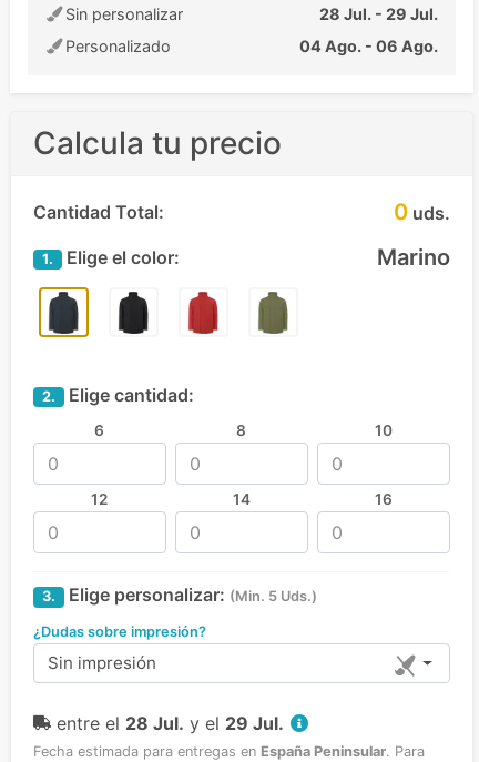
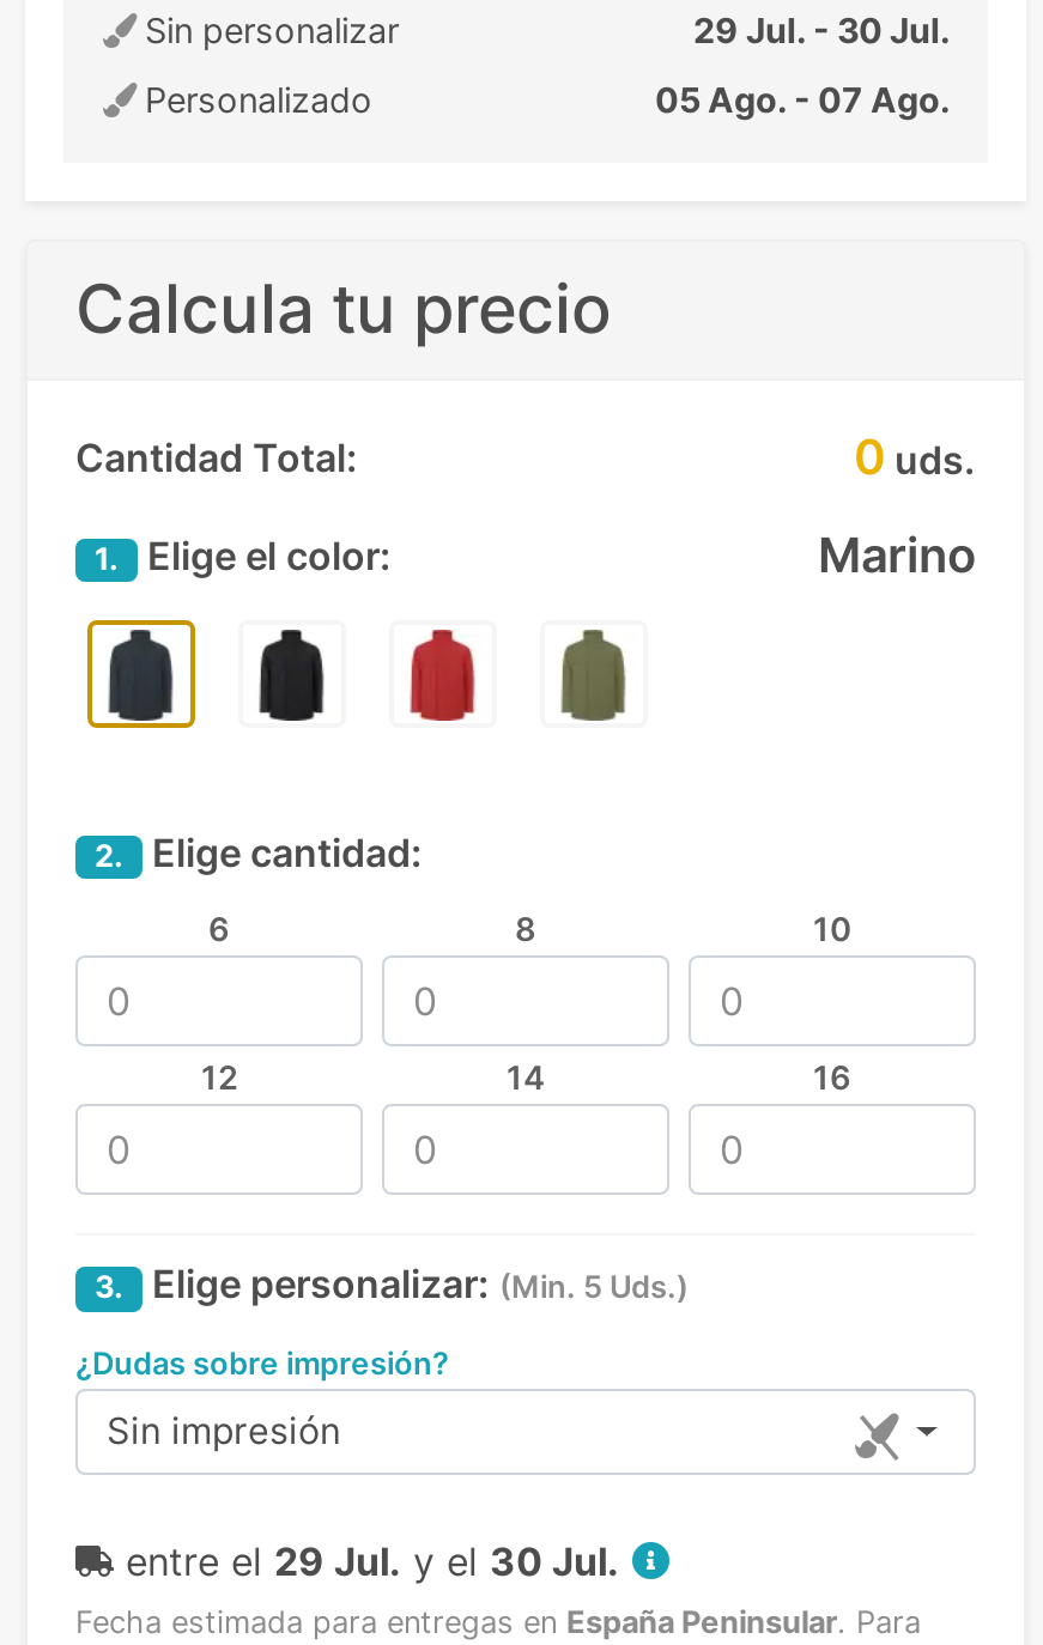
- 28 Jul. - 29 Jul.
+ 29 Jul. - 30 Jul.

- 04 Ago. - 06 Ago.
+ 05 Ago. - 07 Ago.

- entre el 28 Jul. y el 29 Jul.
+ entre el 29 Jul. y el 30 Jul.
